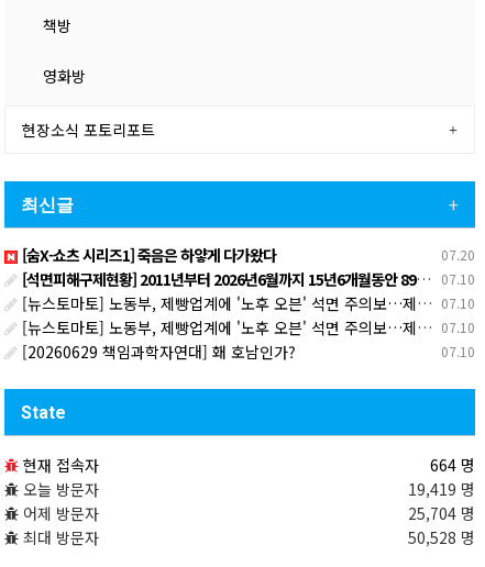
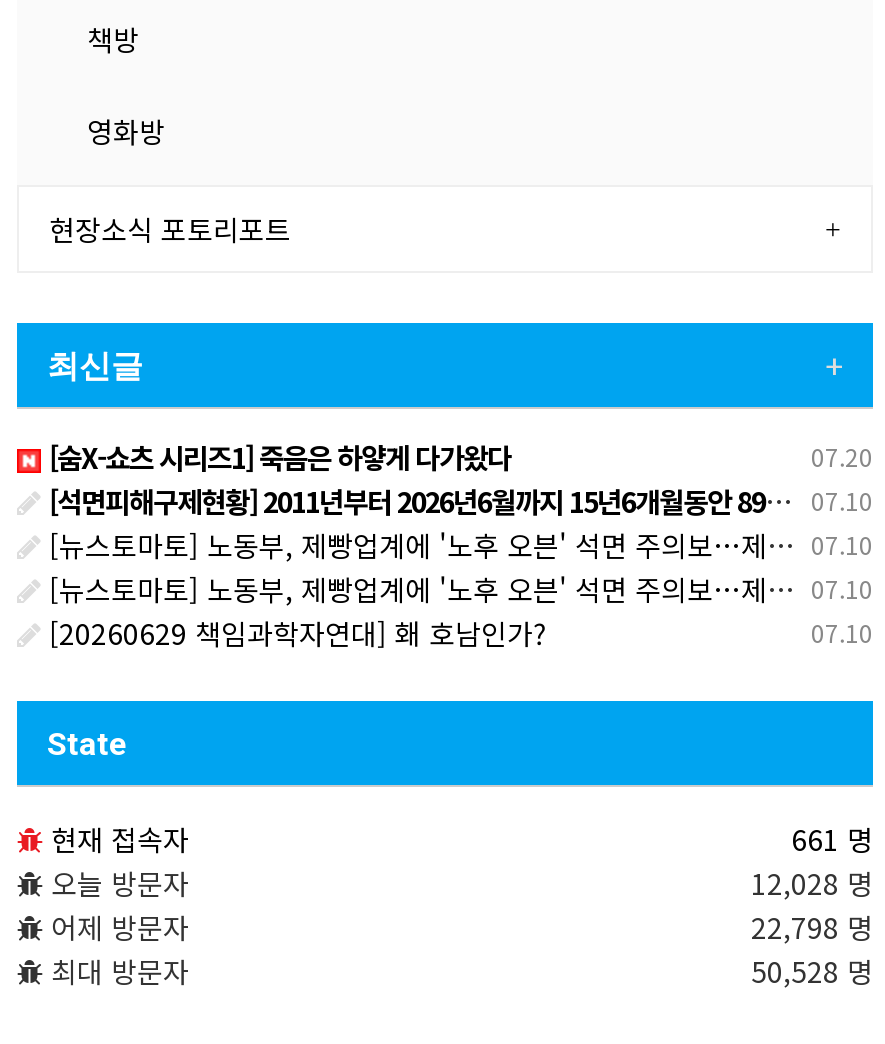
- 664 명
+ 661 명

- 19,419 명
+ 12,028 명

- 25,704 명
+ 22,798 명
